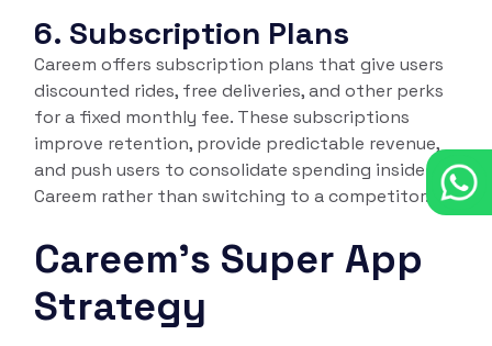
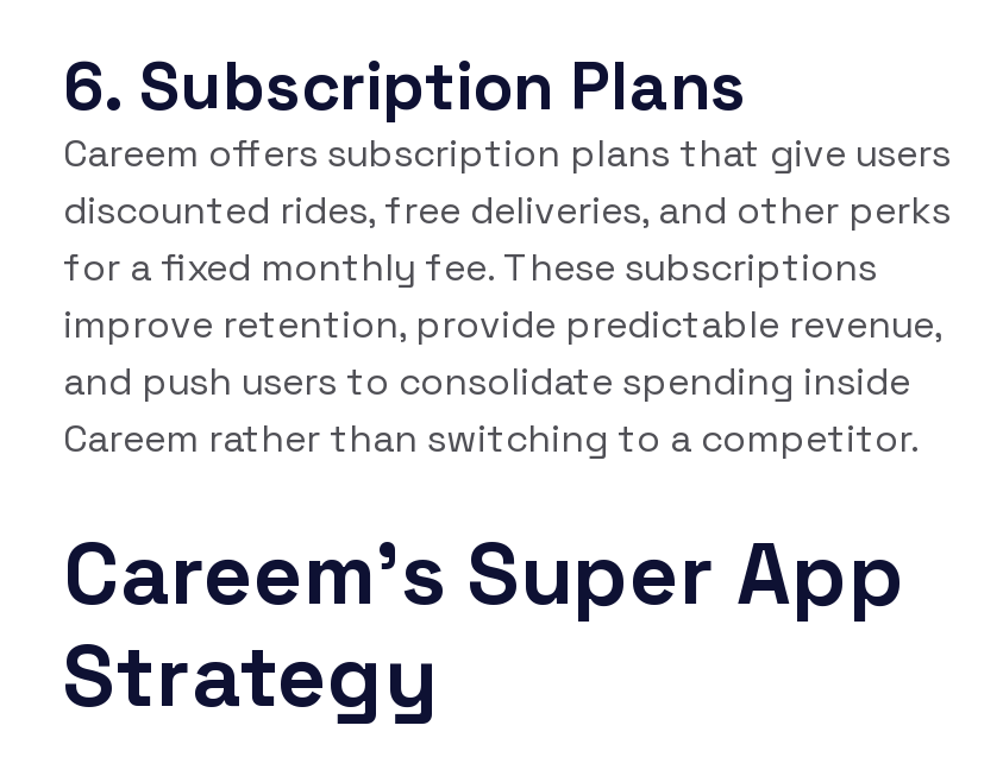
- [image]
